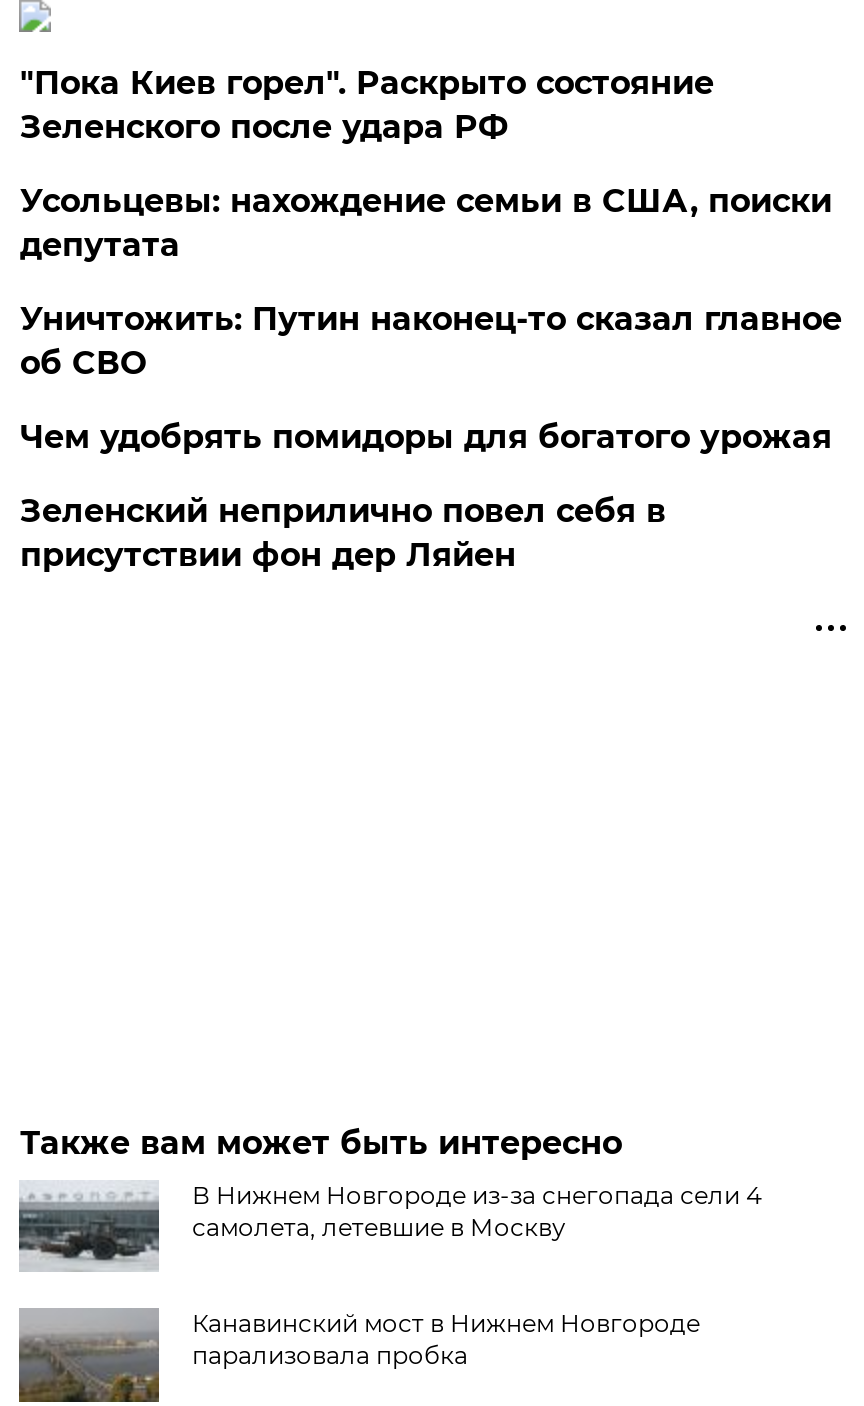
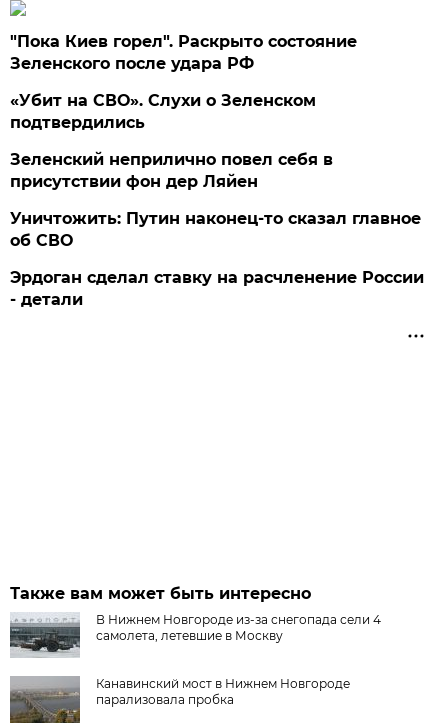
- Усольцевы: нахождение семьи в США, поиски
- депутата
- Чем удобрять помидоры для богатого урожая
+ «Убит на СВО». Слухи о Зеленском
+ подтвердились

moved down: Уничтожить: Путин наконец-то сказал главное | об СВО

moved up: Зеленский неприлично повел cебя в | присутствии фон дер Ляйен

+ Эрдоган сделал ставку на расчленение России
+ - детали
